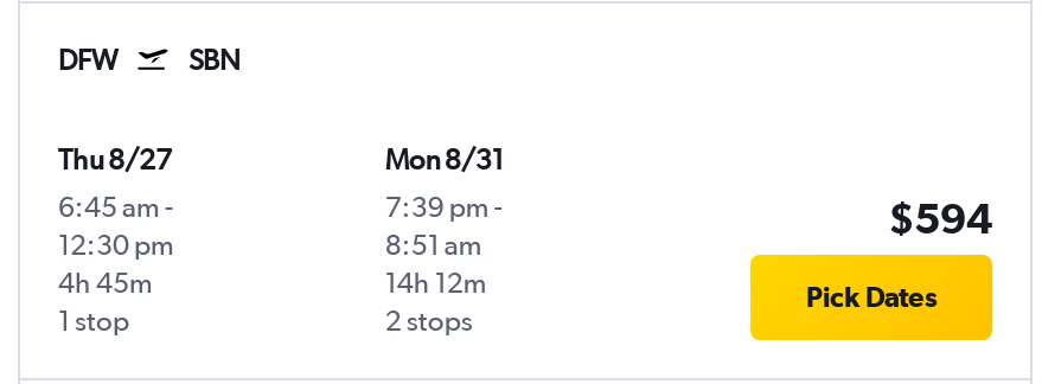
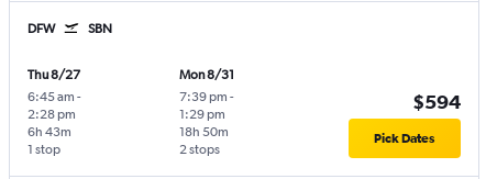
- 12:30 pm
+ 2:28 pm

- 8:51 am
+ 1:29 pm

- 4h 45m
+ 6h 43m

- 14h 12m
+ 18h 50m
